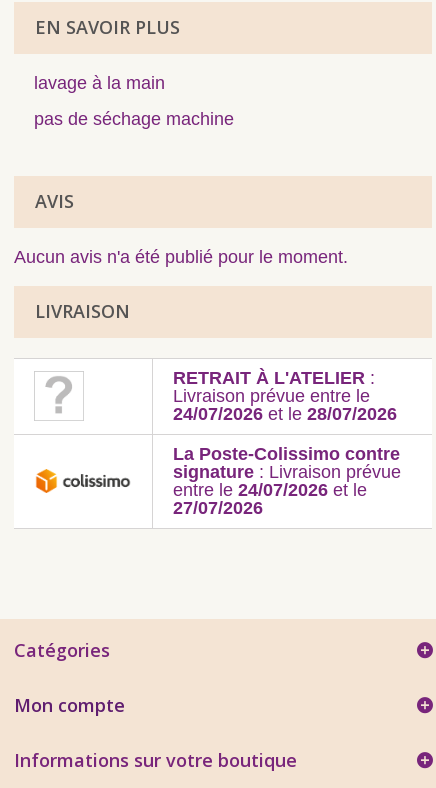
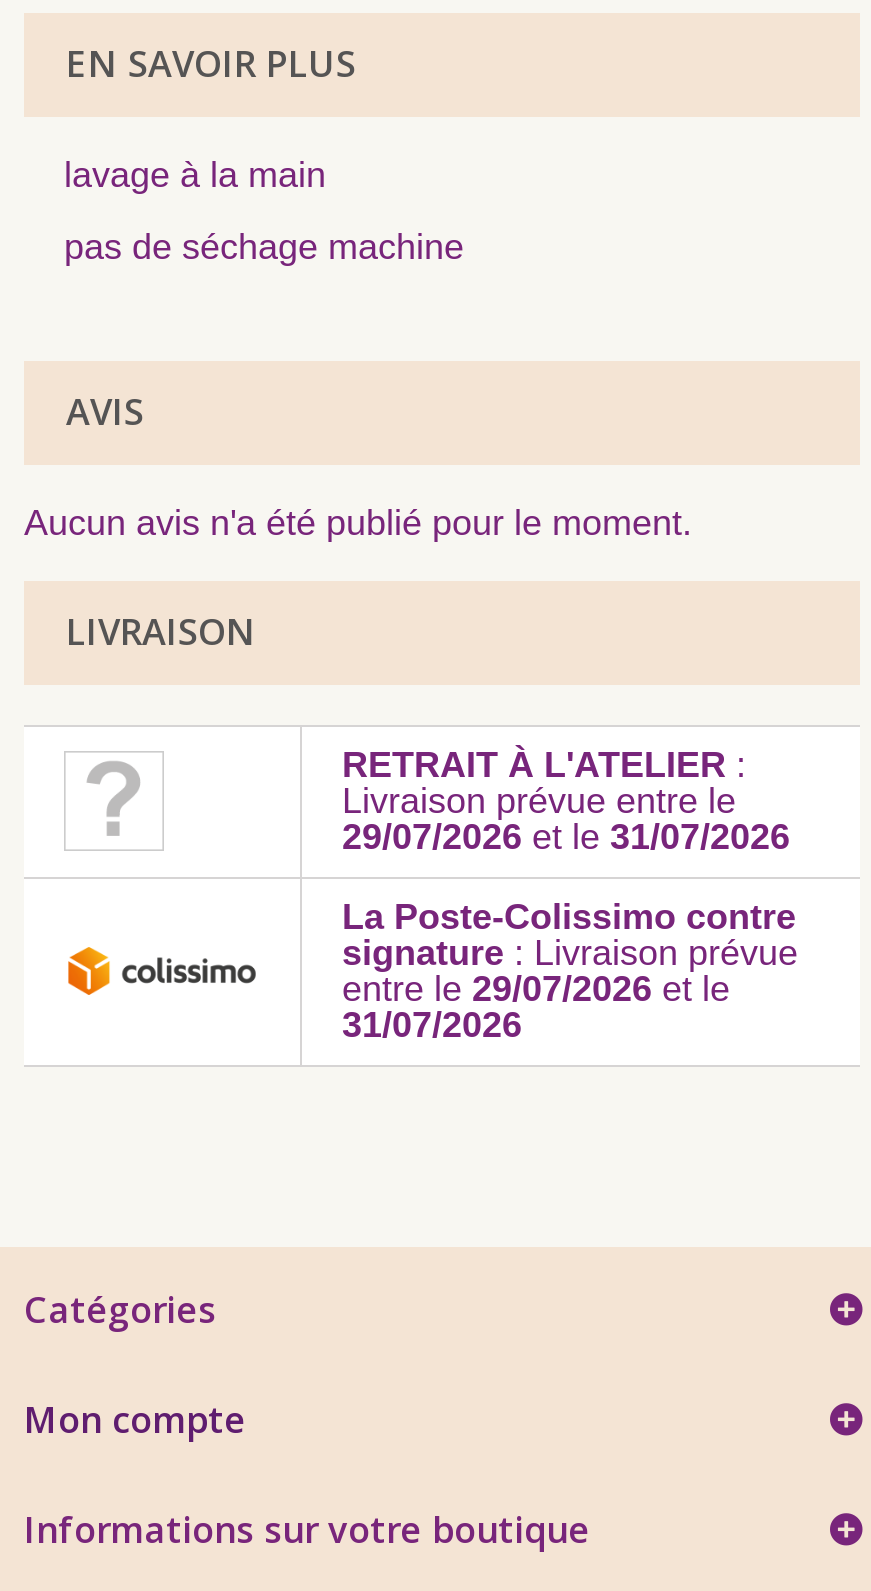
- 24/07/2026 et le 28/07/2026
+ 29/07/2026 et le 31/07/2026

- entre le 24/07/2026 et le
+ entre le 29/07/2026 et le

- 27/07/2026
+ 31/07/2026
